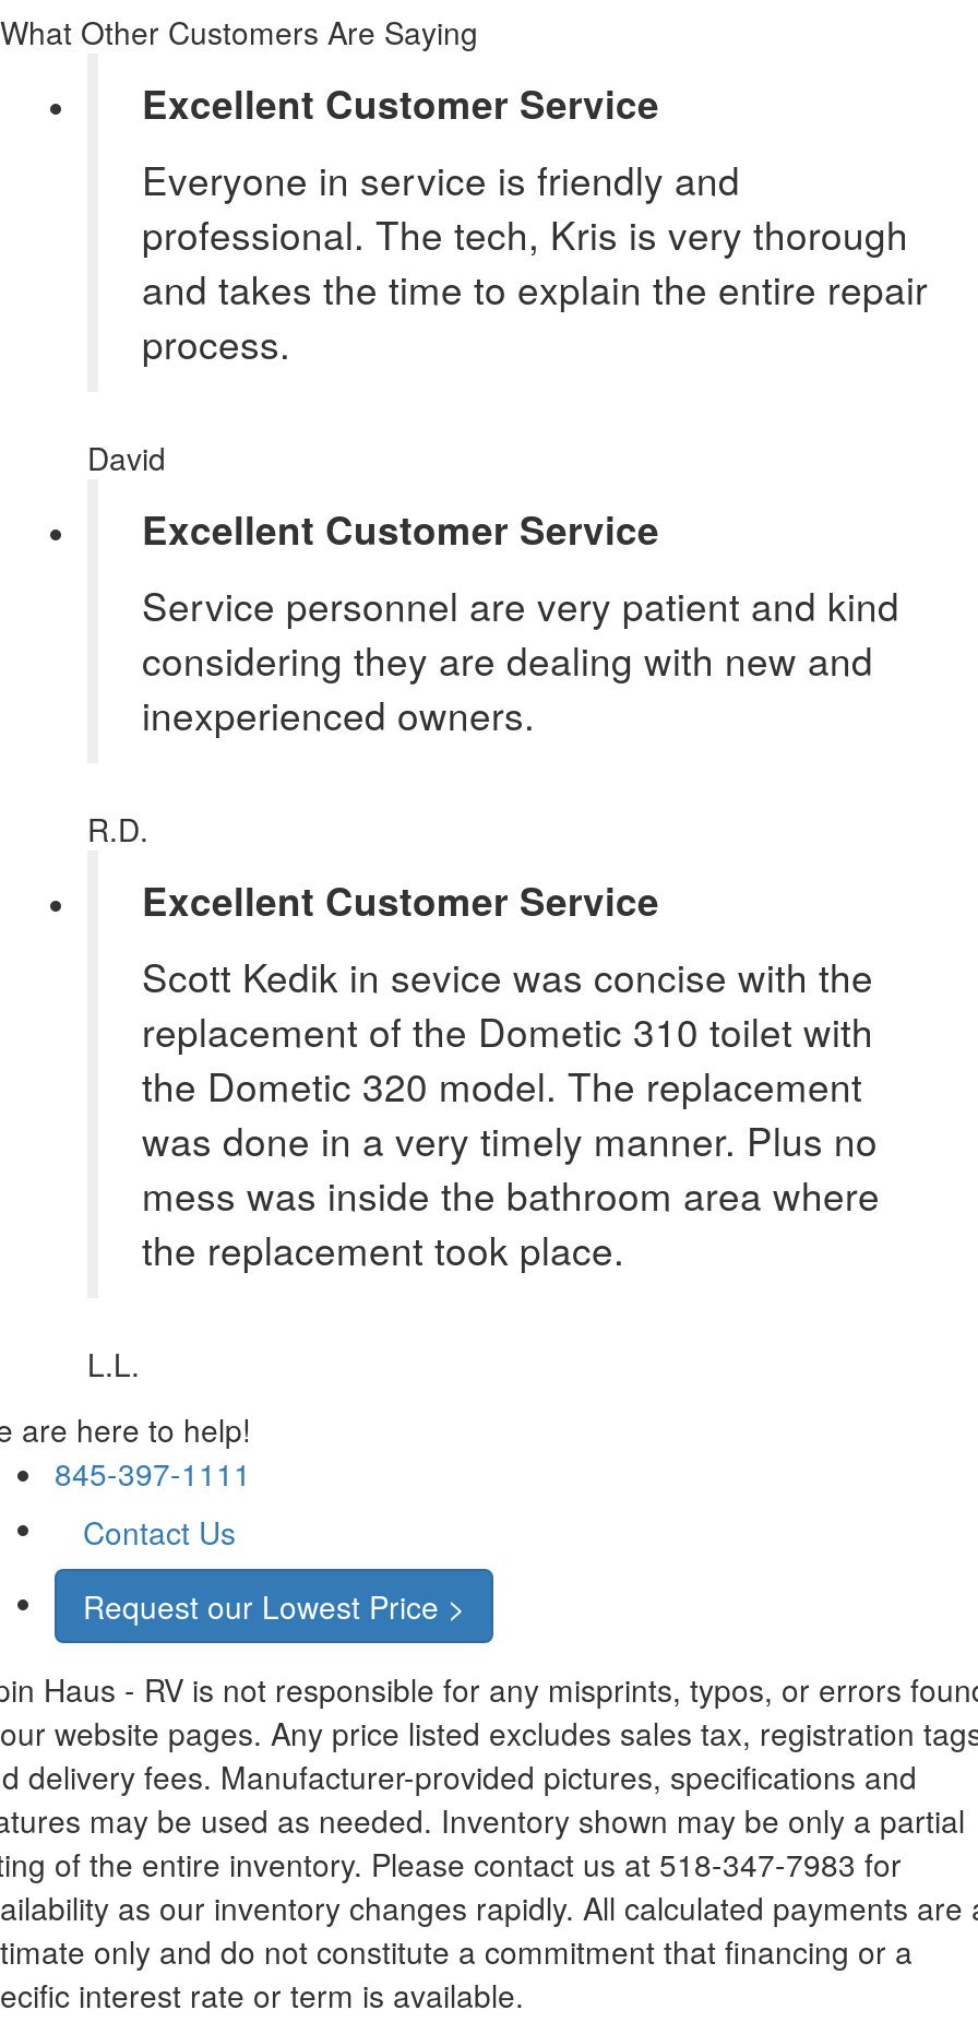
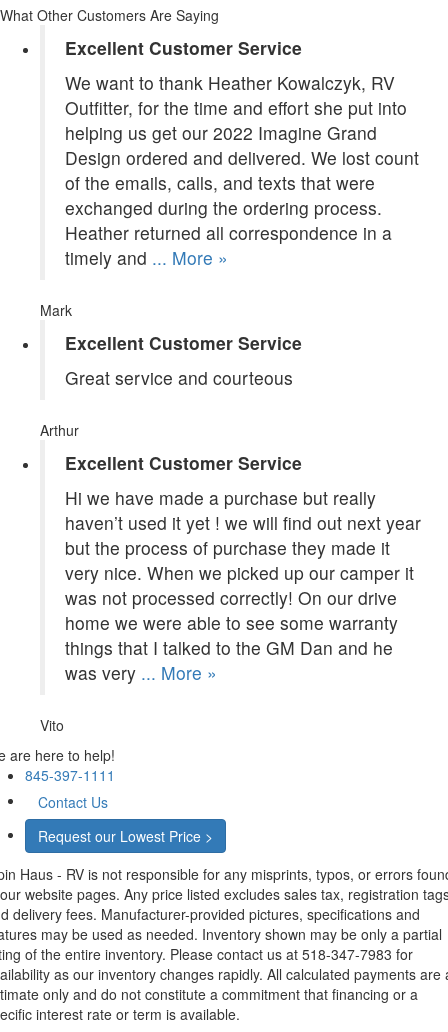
- Everyone in service is friendly and
- professional. The tech, Kris is very thorough
- and takes the time to explain the entire repair
- process.
+ We want to thank Heather Kowalczyk, RV
+ Outfitter, for the time and effort she put into
+ helping us get our 2022 Imagine Grand
+ Design ordered and delivered. We lost count
+ of the emails, calls, and texts that were
+ exchanged during the ordering process.
+ Heather returned all correspondence in a
+ timely and... More »

- David
+ Mark

- Service personnel are very patient and kind
- considering they are dealing with new and
- inexperienced owners.
+ Great service and courteous

- R.D.
+ Arthur

- Scott Kedik in sevice was concise with the
- replacement of the Dometic 310 toilet with
- the Dometic 320 model. The replacement
- was done in a very timely manner. Plus no
- mess was inside the bathroom area where
- the replacement took place.
+ Hi we have made a purchase but really
+ haven’t used it yet ! we will find out next year
+ but the process of purchase they made it
+ very nice. When we picked up our camper it
+ was not processed correctly! On our drive
+ home we were able to see some warranty
+ things that I talked to the GM Dan and he
+ was very... More »

- L.L.
+ Vito
